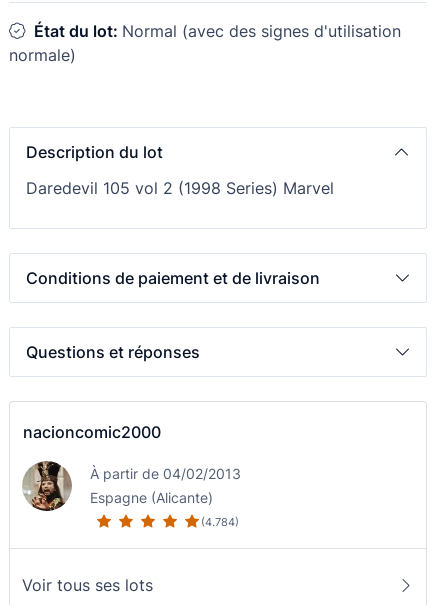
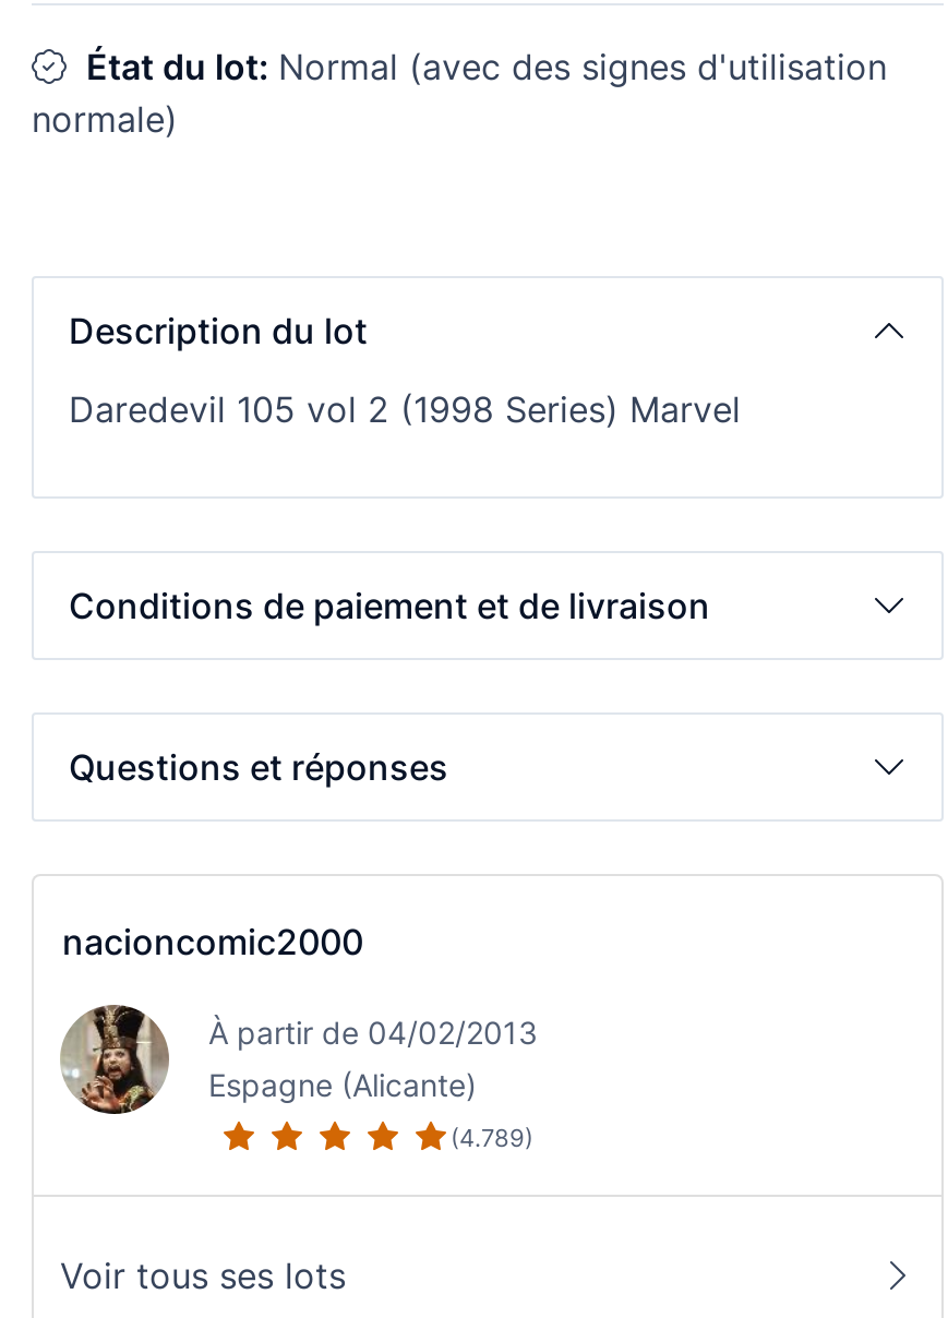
- (4.784)
+ (4.789)
